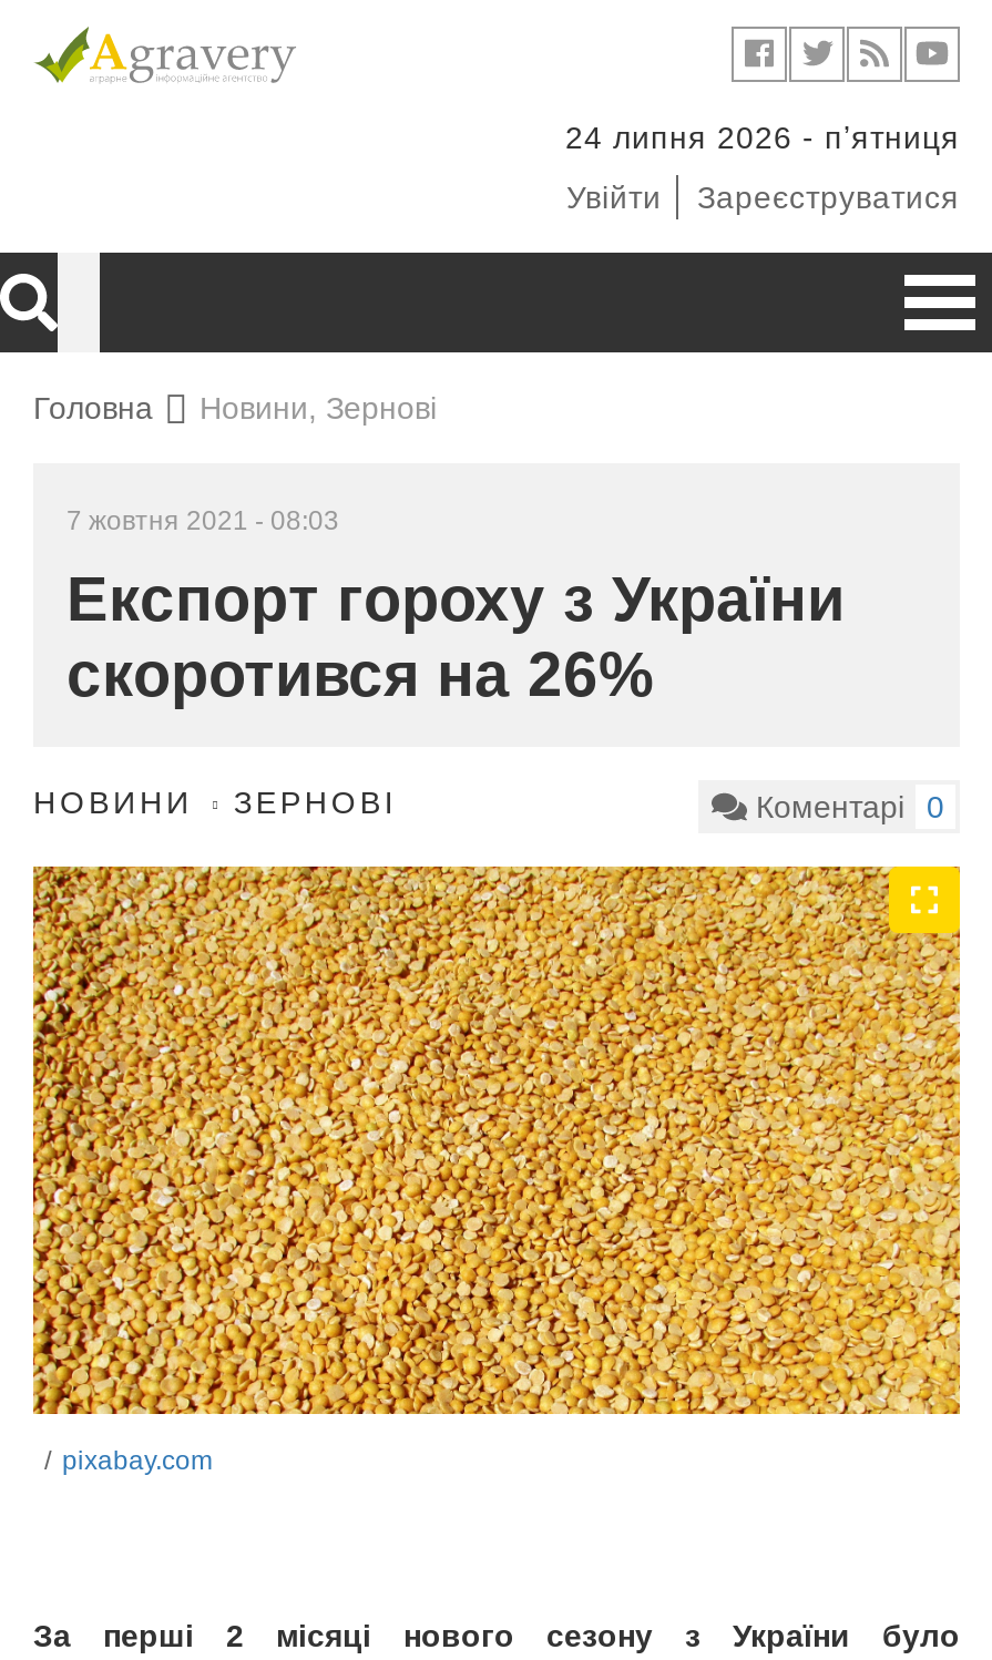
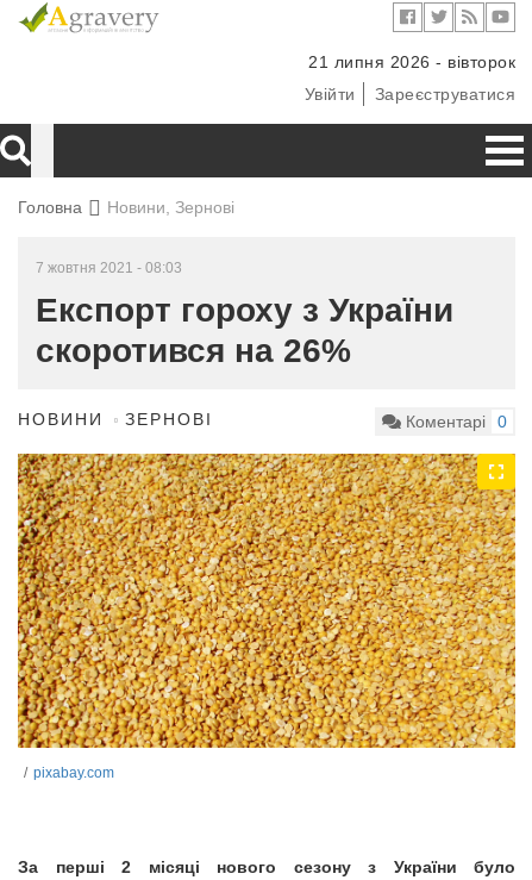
- 24 липня 2026 - пʼятниця
+ 21 липня 2026 - вівторок
